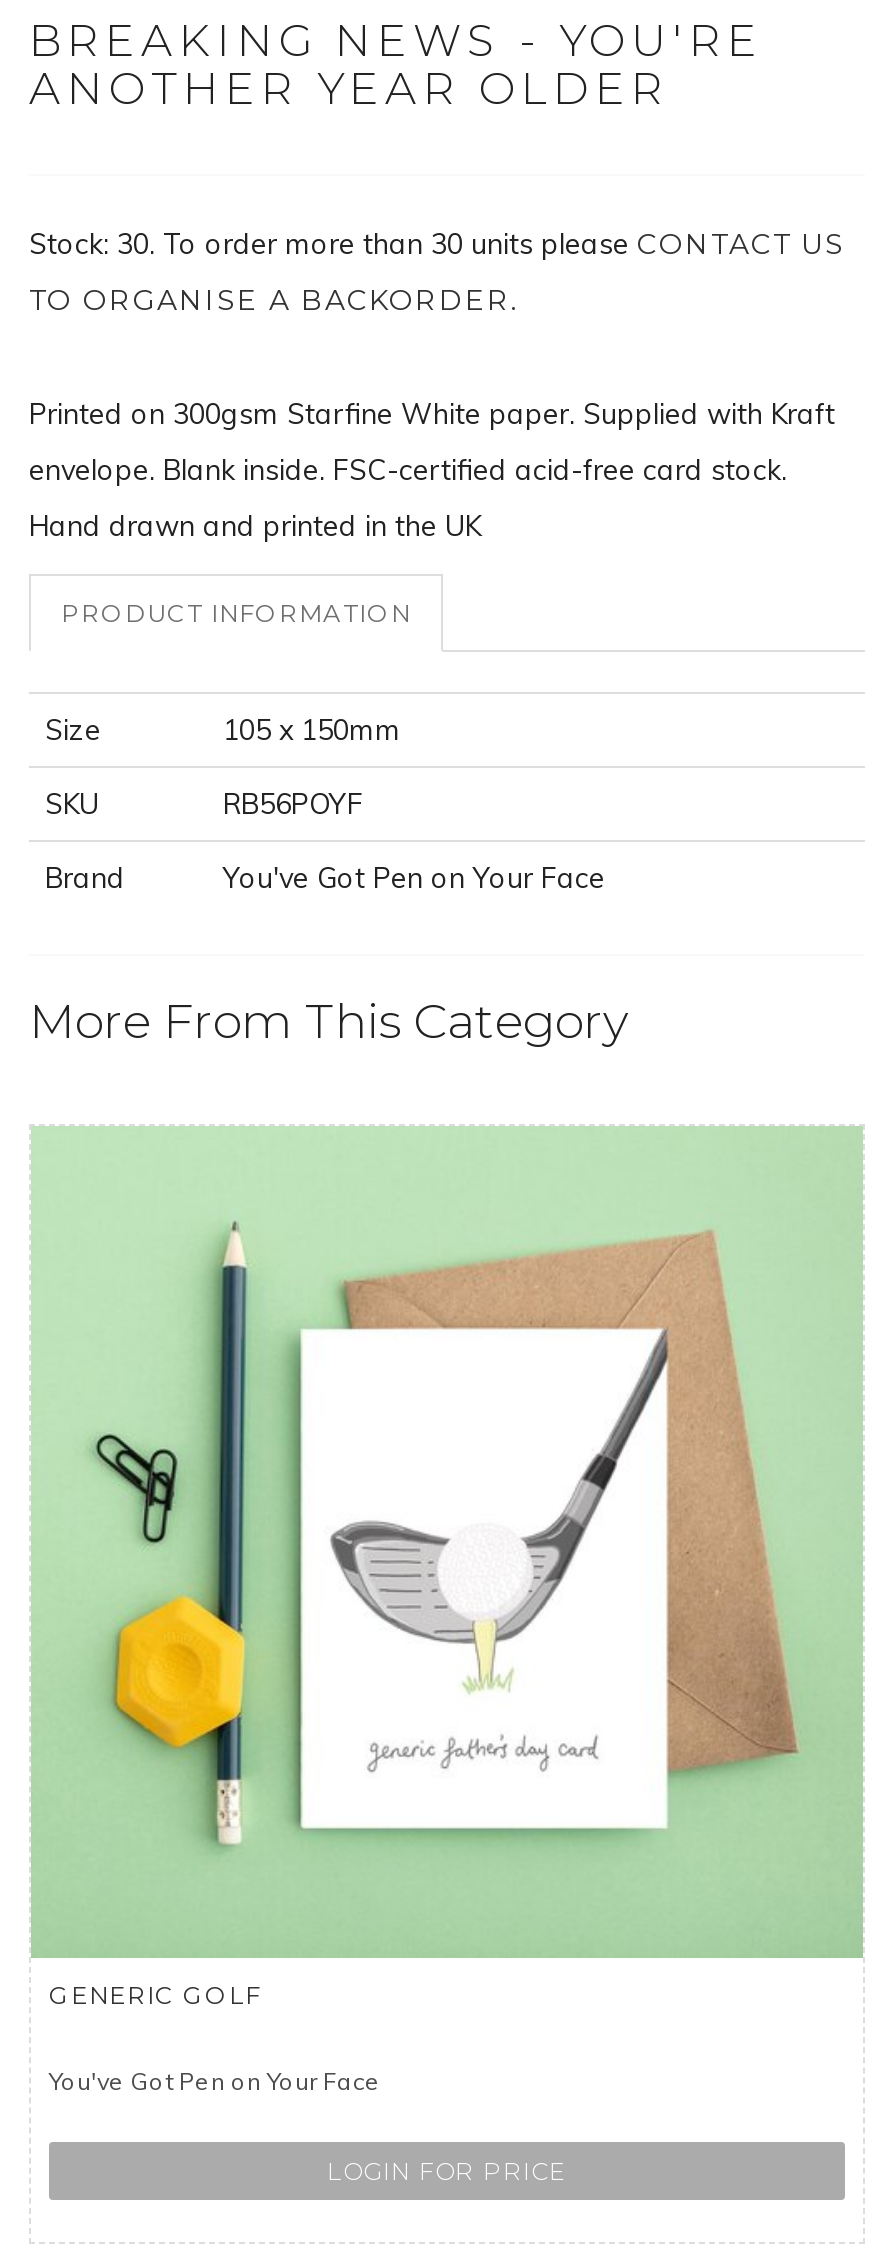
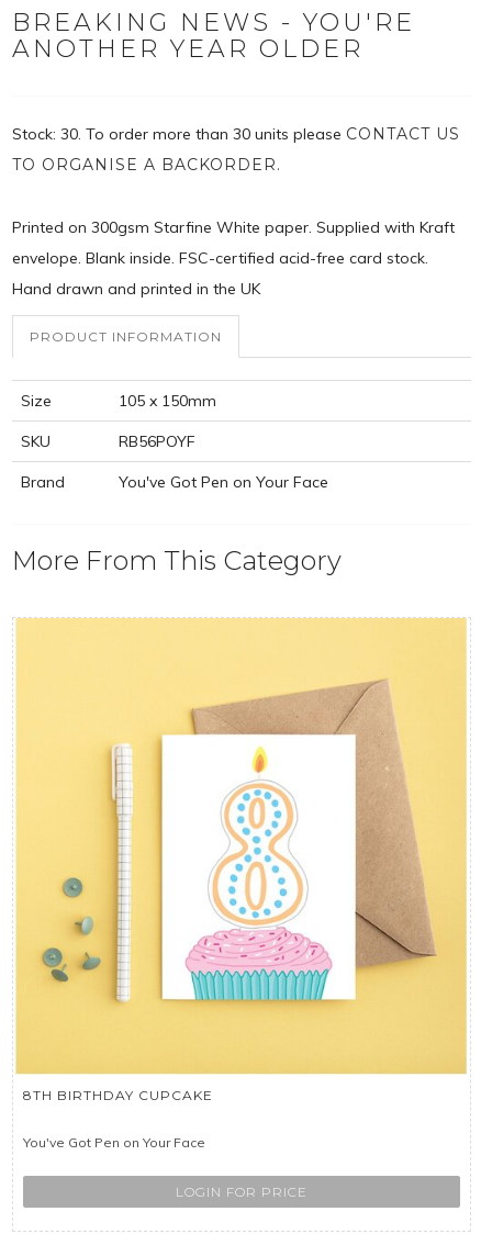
- [image]
- GENERIC GOLF
+ [image]
+ 8TH BIRTHDAY CUPCAKE
